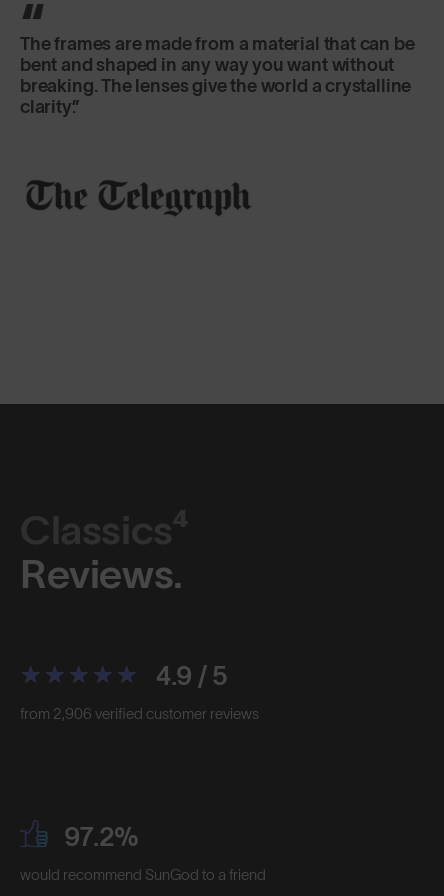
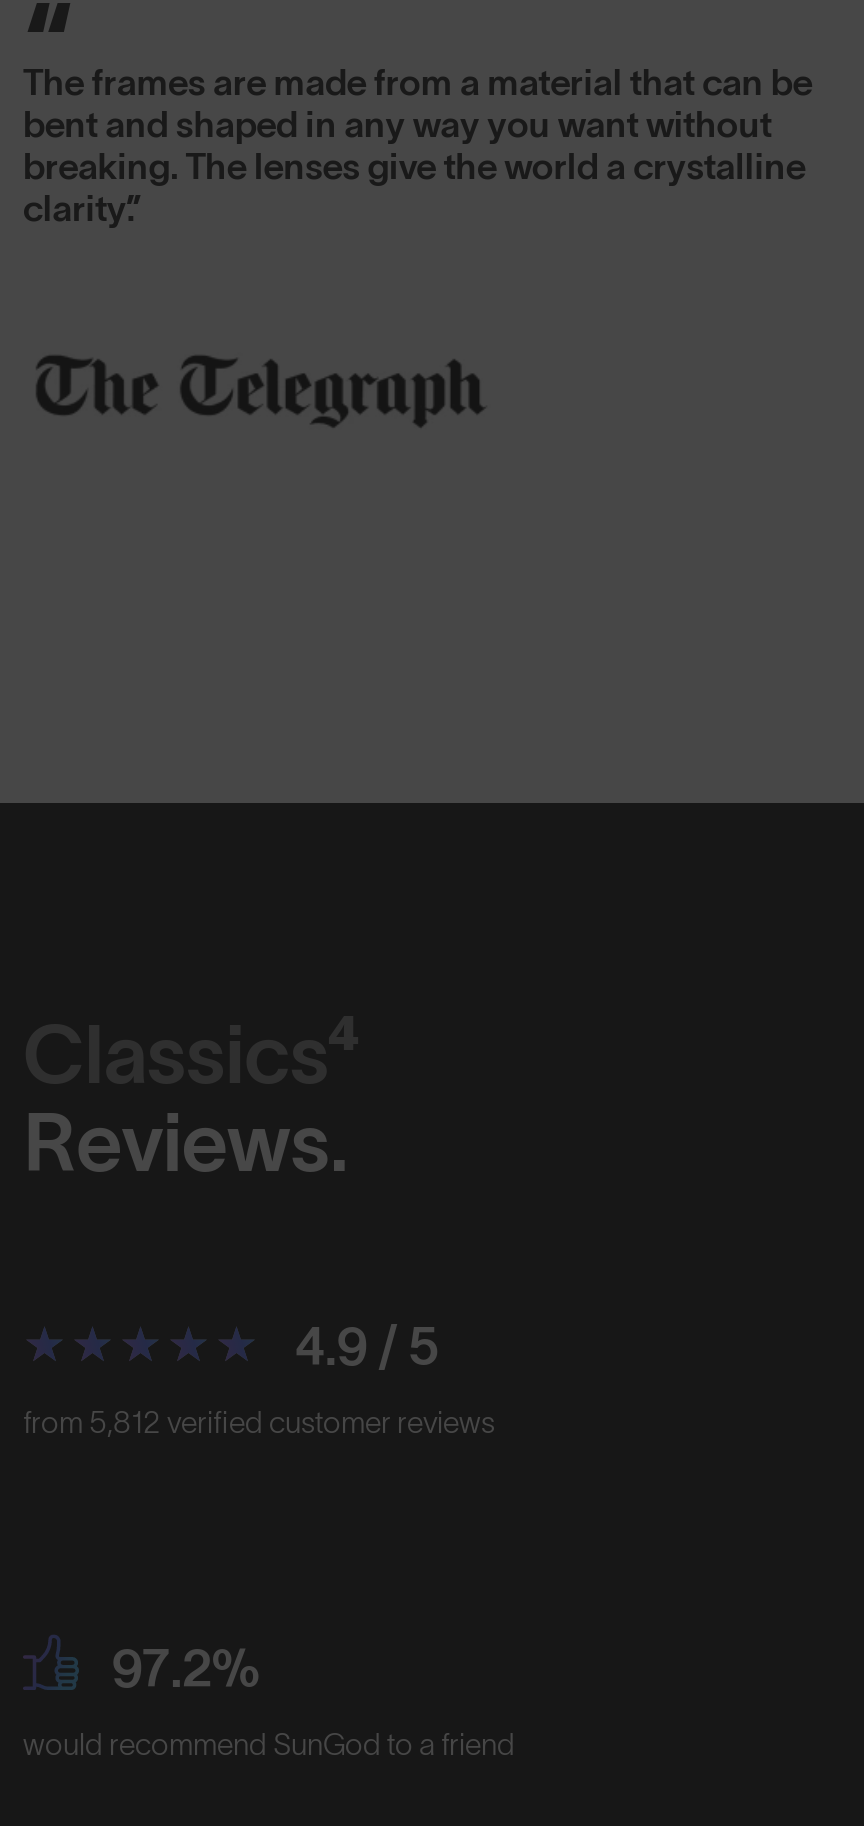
- from 2,906 verified customer reviews
+ from 5,812 verified customer reviews
